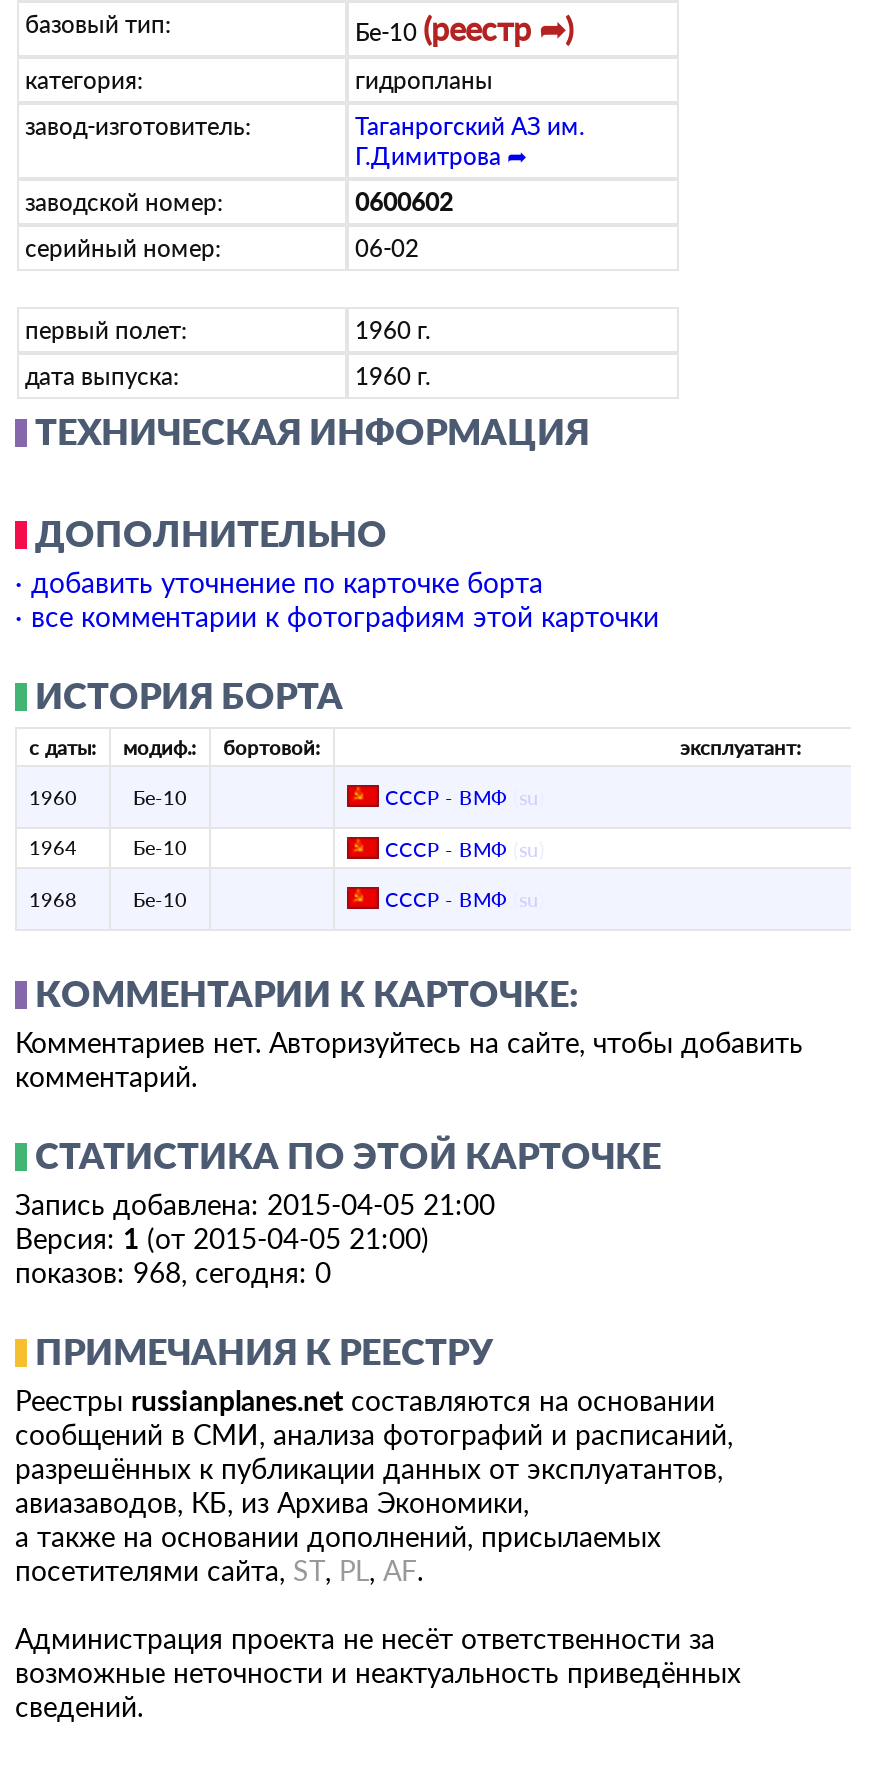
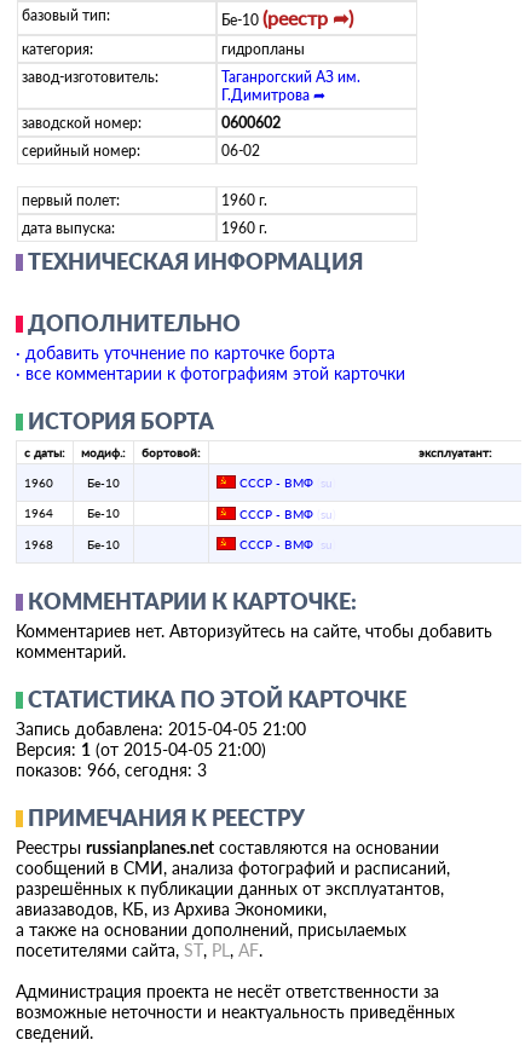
- показов: 968, сегодня: 0
+ показов: 966, сегодня: 3
